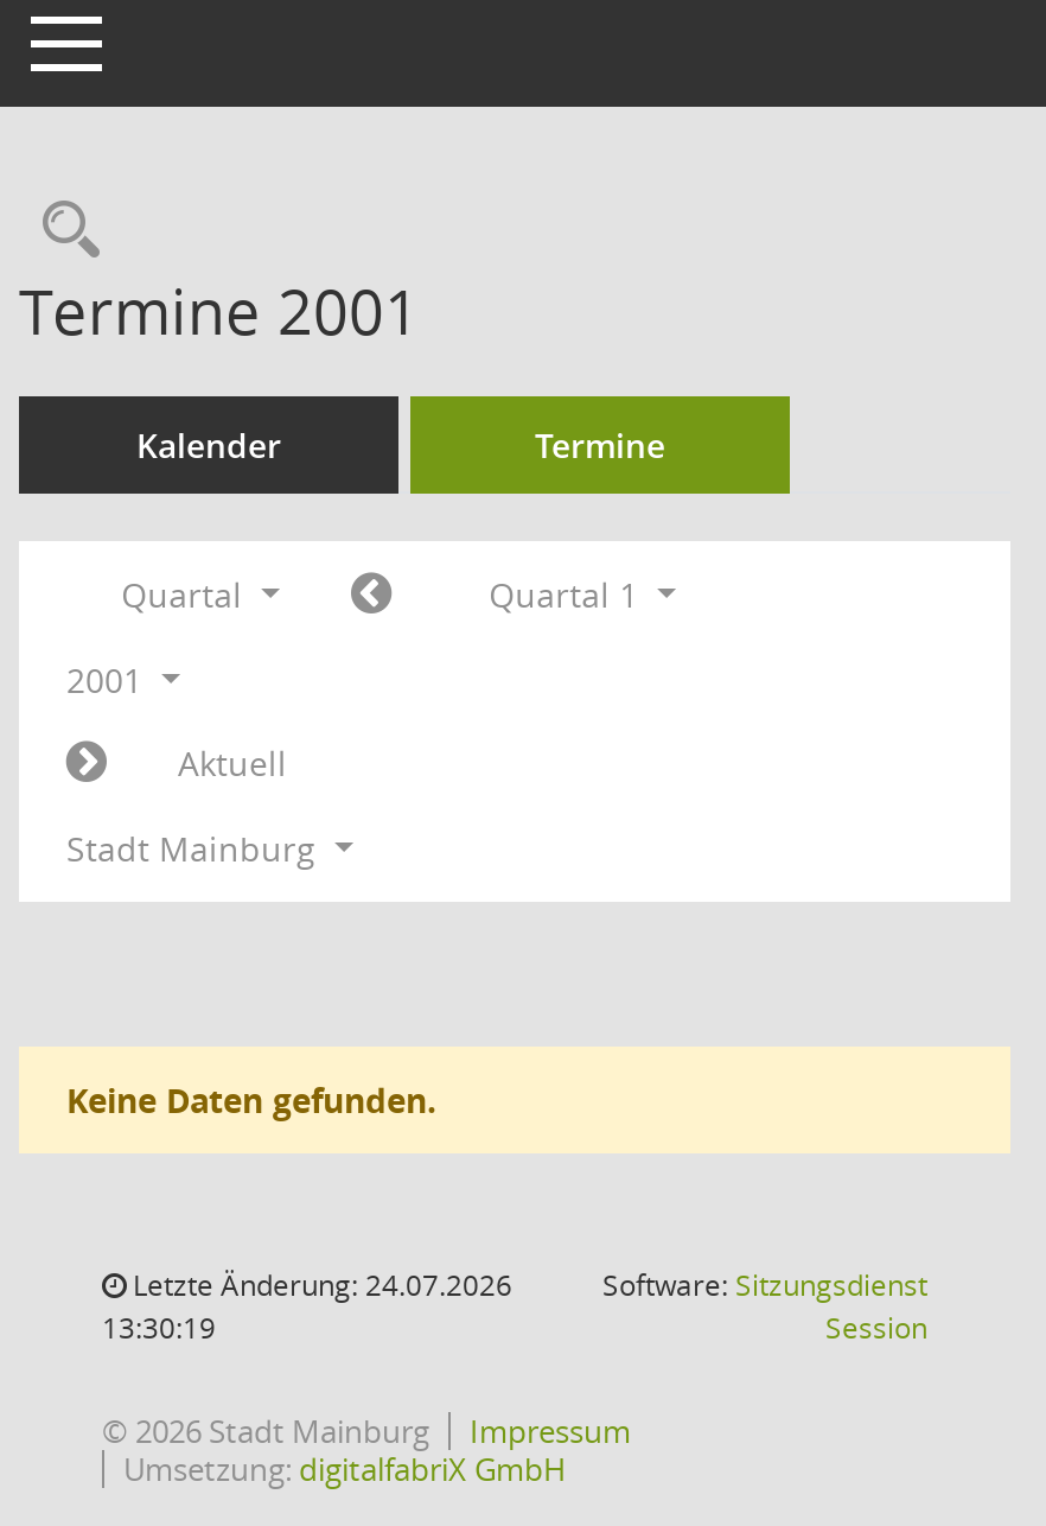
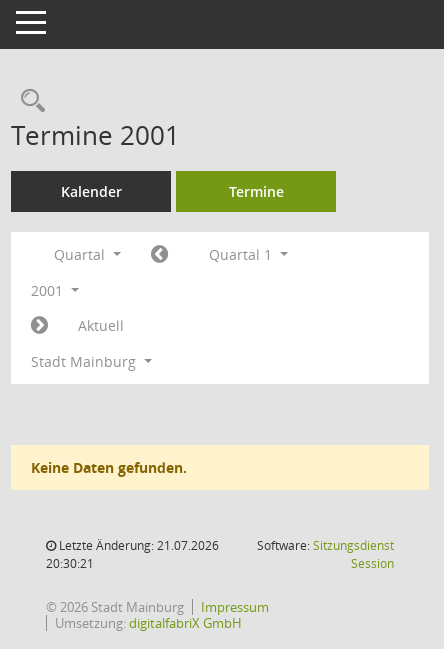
- Letzte Änderung: 24.07.2026
+ Letzte Änderung: 21.07.2026

- 13:30:19
+ 20:30:21
